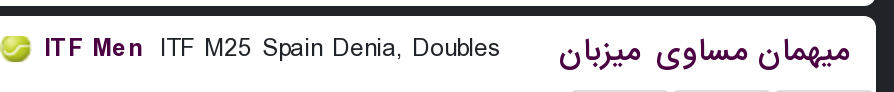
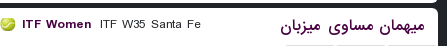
- ITF Men ITF M25 Spain Denia, Doubles
+ ITF Women ITF W35 Santa Fe
